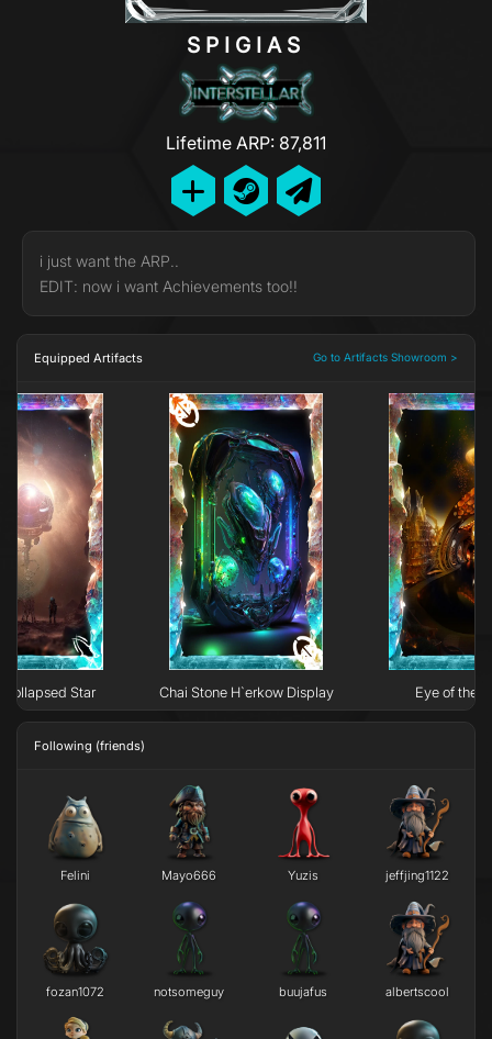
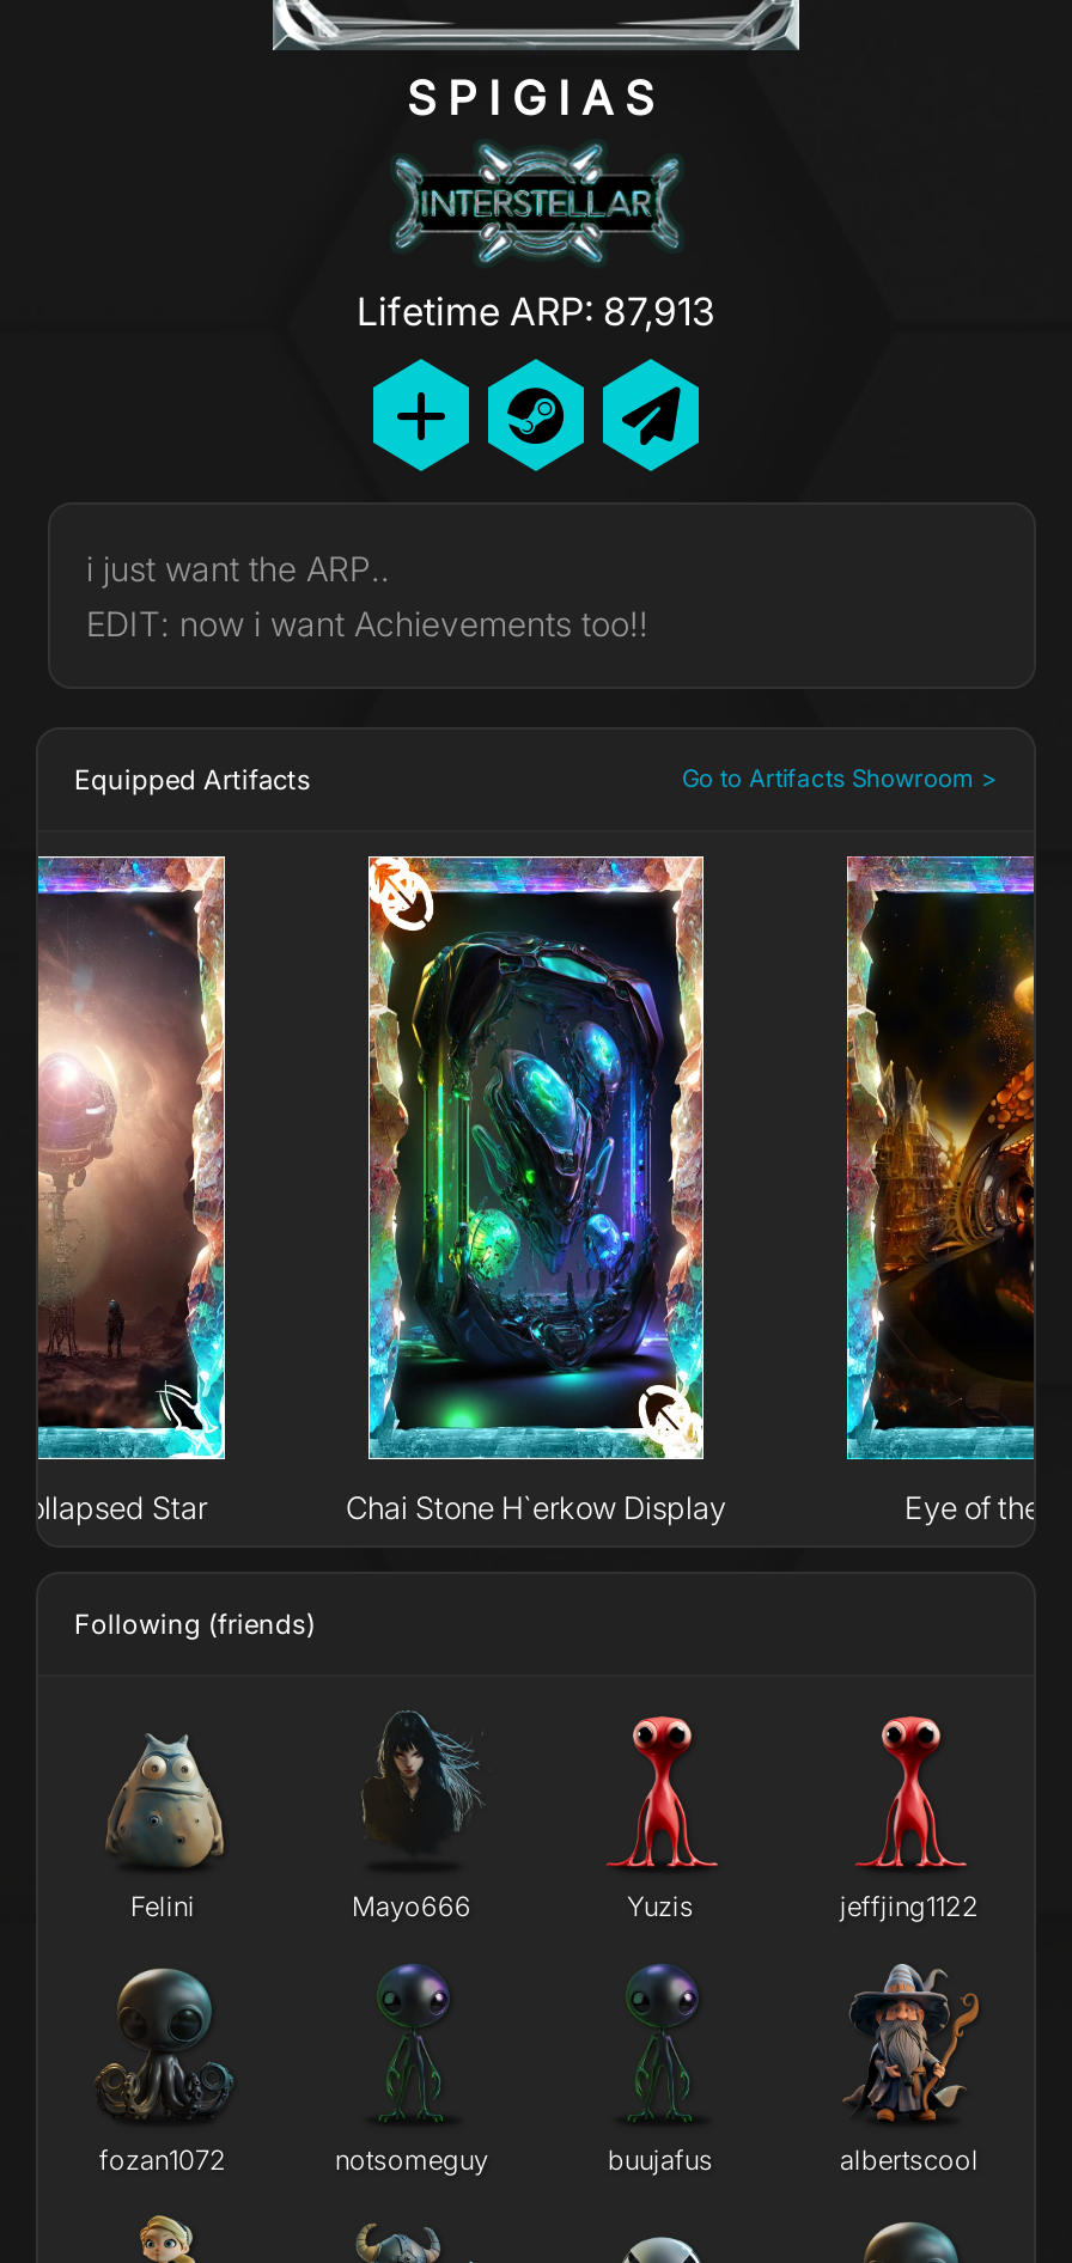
- Lifetime ARP: 87,811
+ Lifetime ARP: 87,913

- [image]
+ [image]

- [image]
+ [image]
